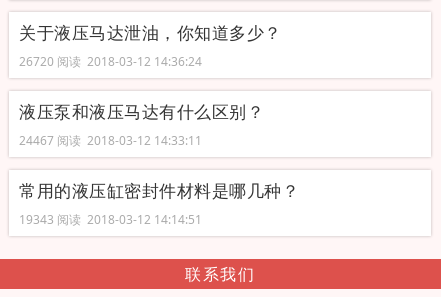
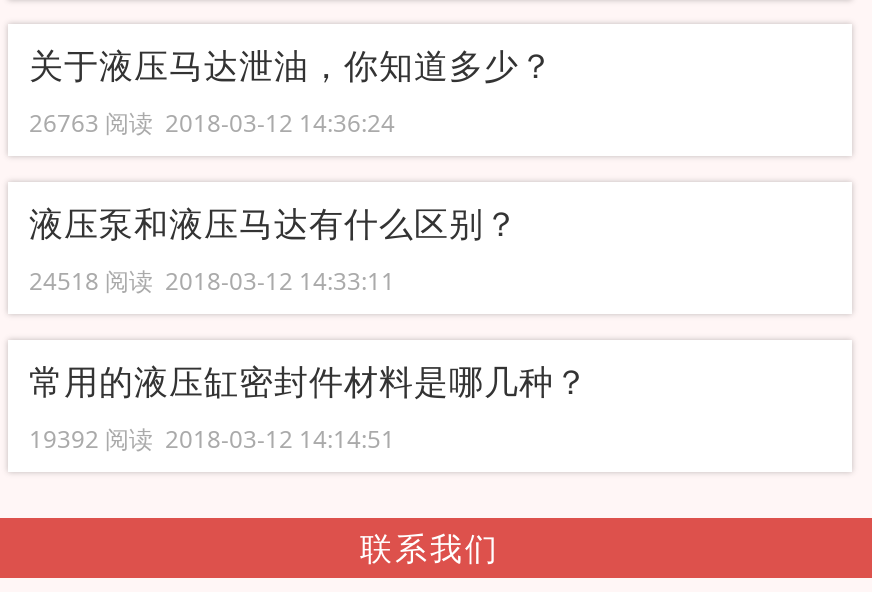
- 26720 阅读 2018-03-12 14:36:24
+ 26763 阅读 2018-03-12 14:36:24

- 24467 阅读 2018-03-12 14:33:11
+ 24518 阅读 2018-03-12 14:33:11

- 19343 阅读 2018-03-12 14:14:51
+ 19392 阅读 2018-03-12 14:14:51
